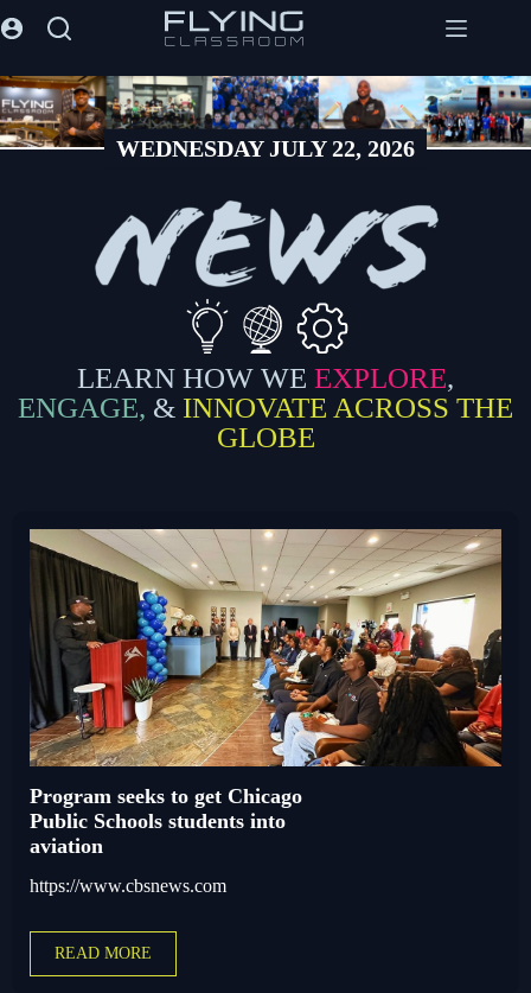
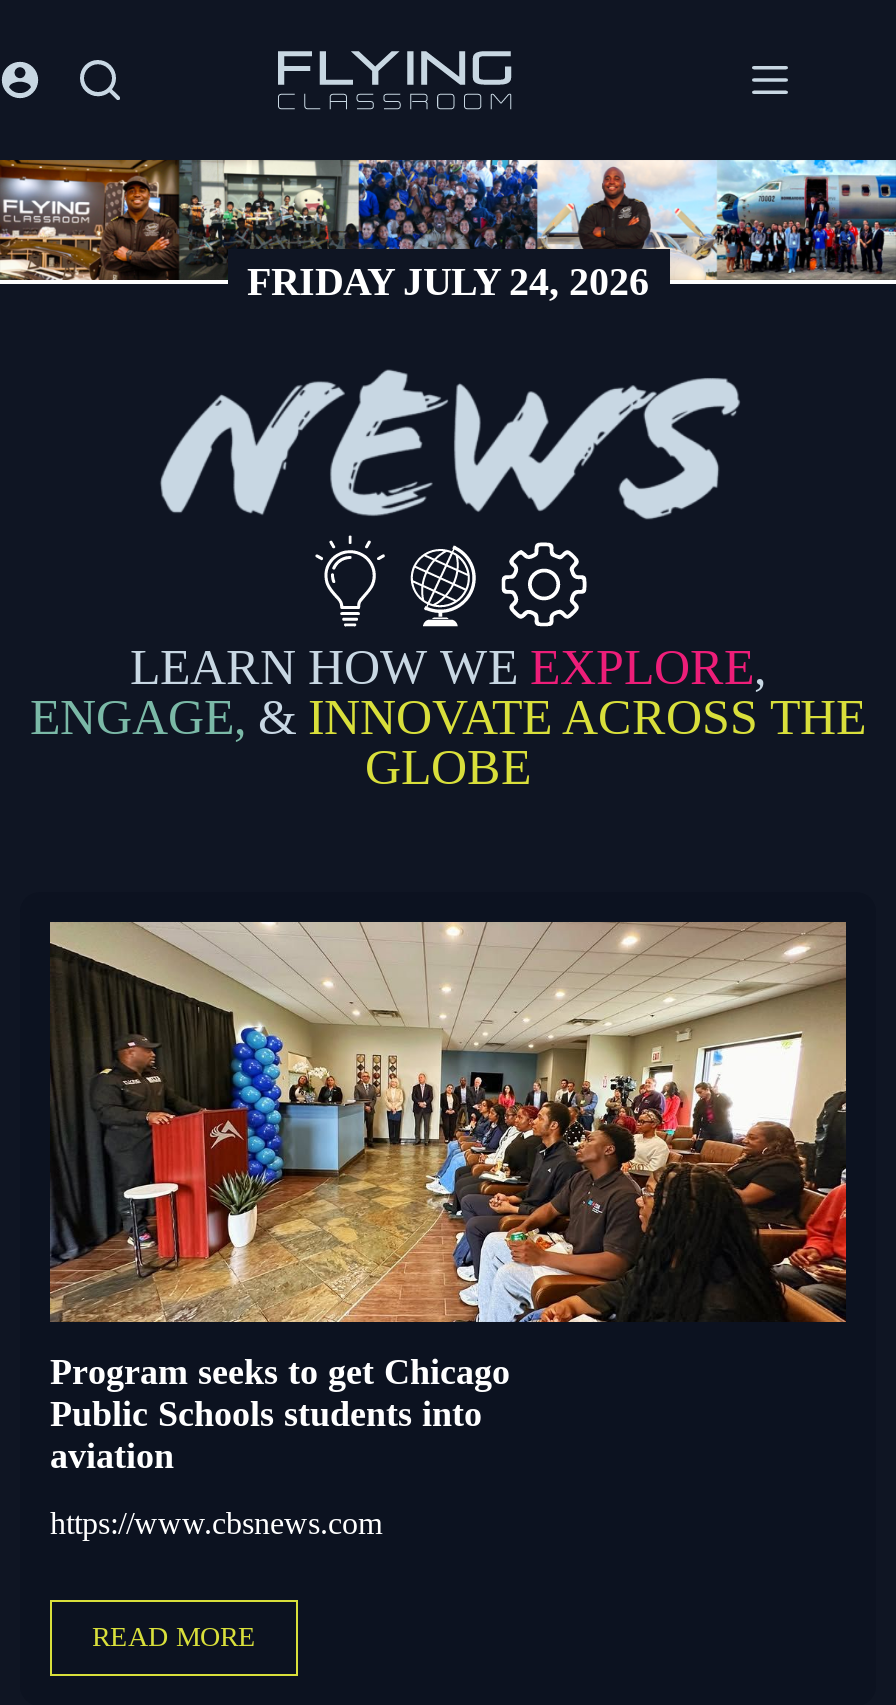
- WEDNESDAY JULY 22, 2026
+ FRIDAY JULY 24, 2026
